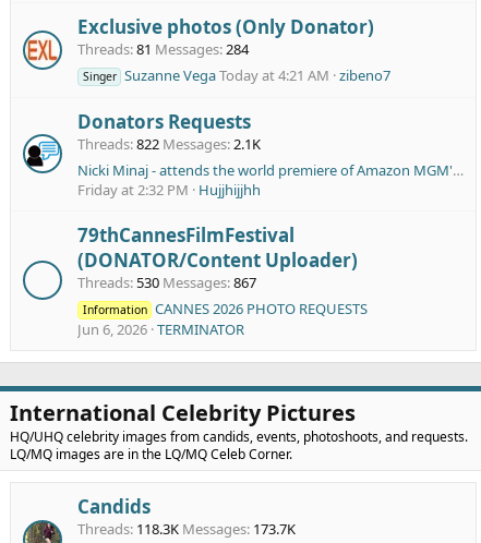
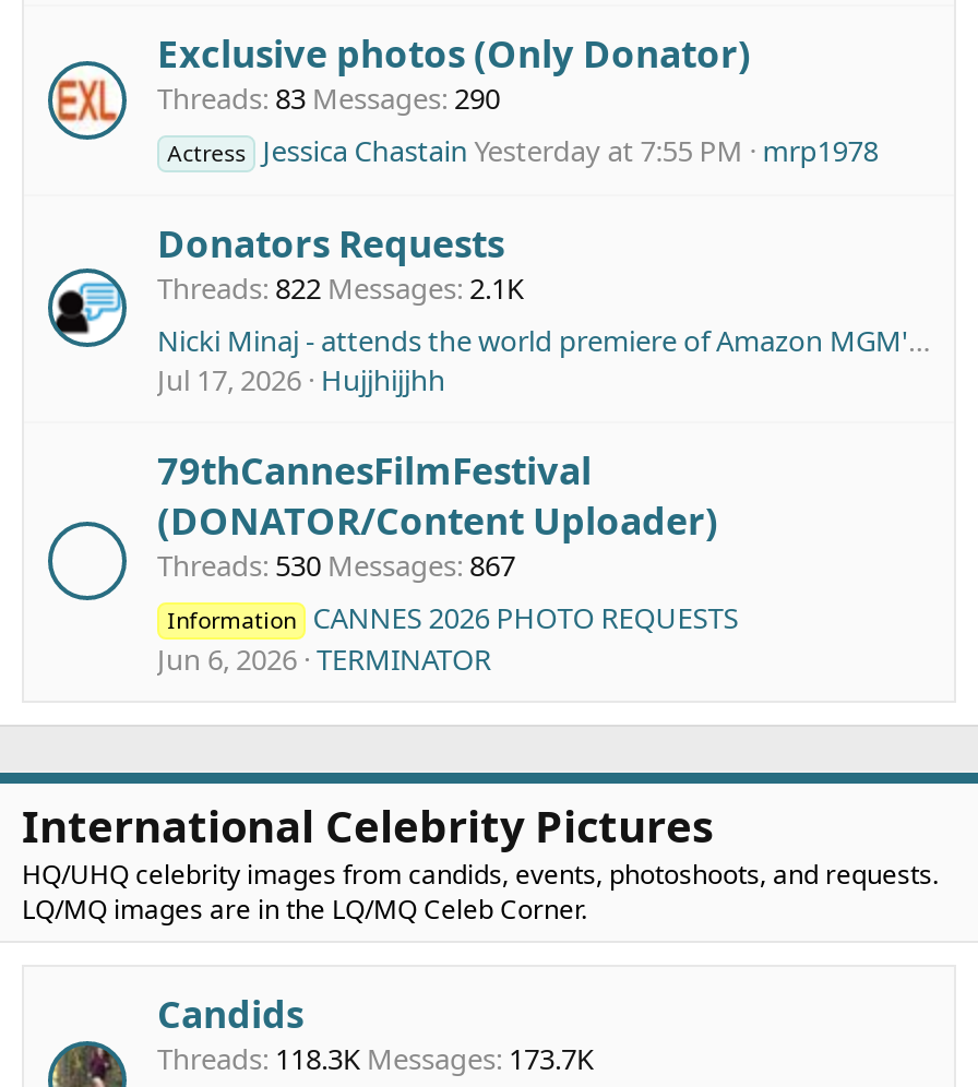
- Threads 81 Messages 284
+ Threads 83 Messages 290

- Singer Suzanne Vega Today at 4:21 AM zibeno7
+ Actress Jessica Chastain Yesterday at 7:55 PM mrp1978

- Friday at 2:32 PM Hujjhijjhh
+ Jul 17, 2026 Hujjhijjhh
